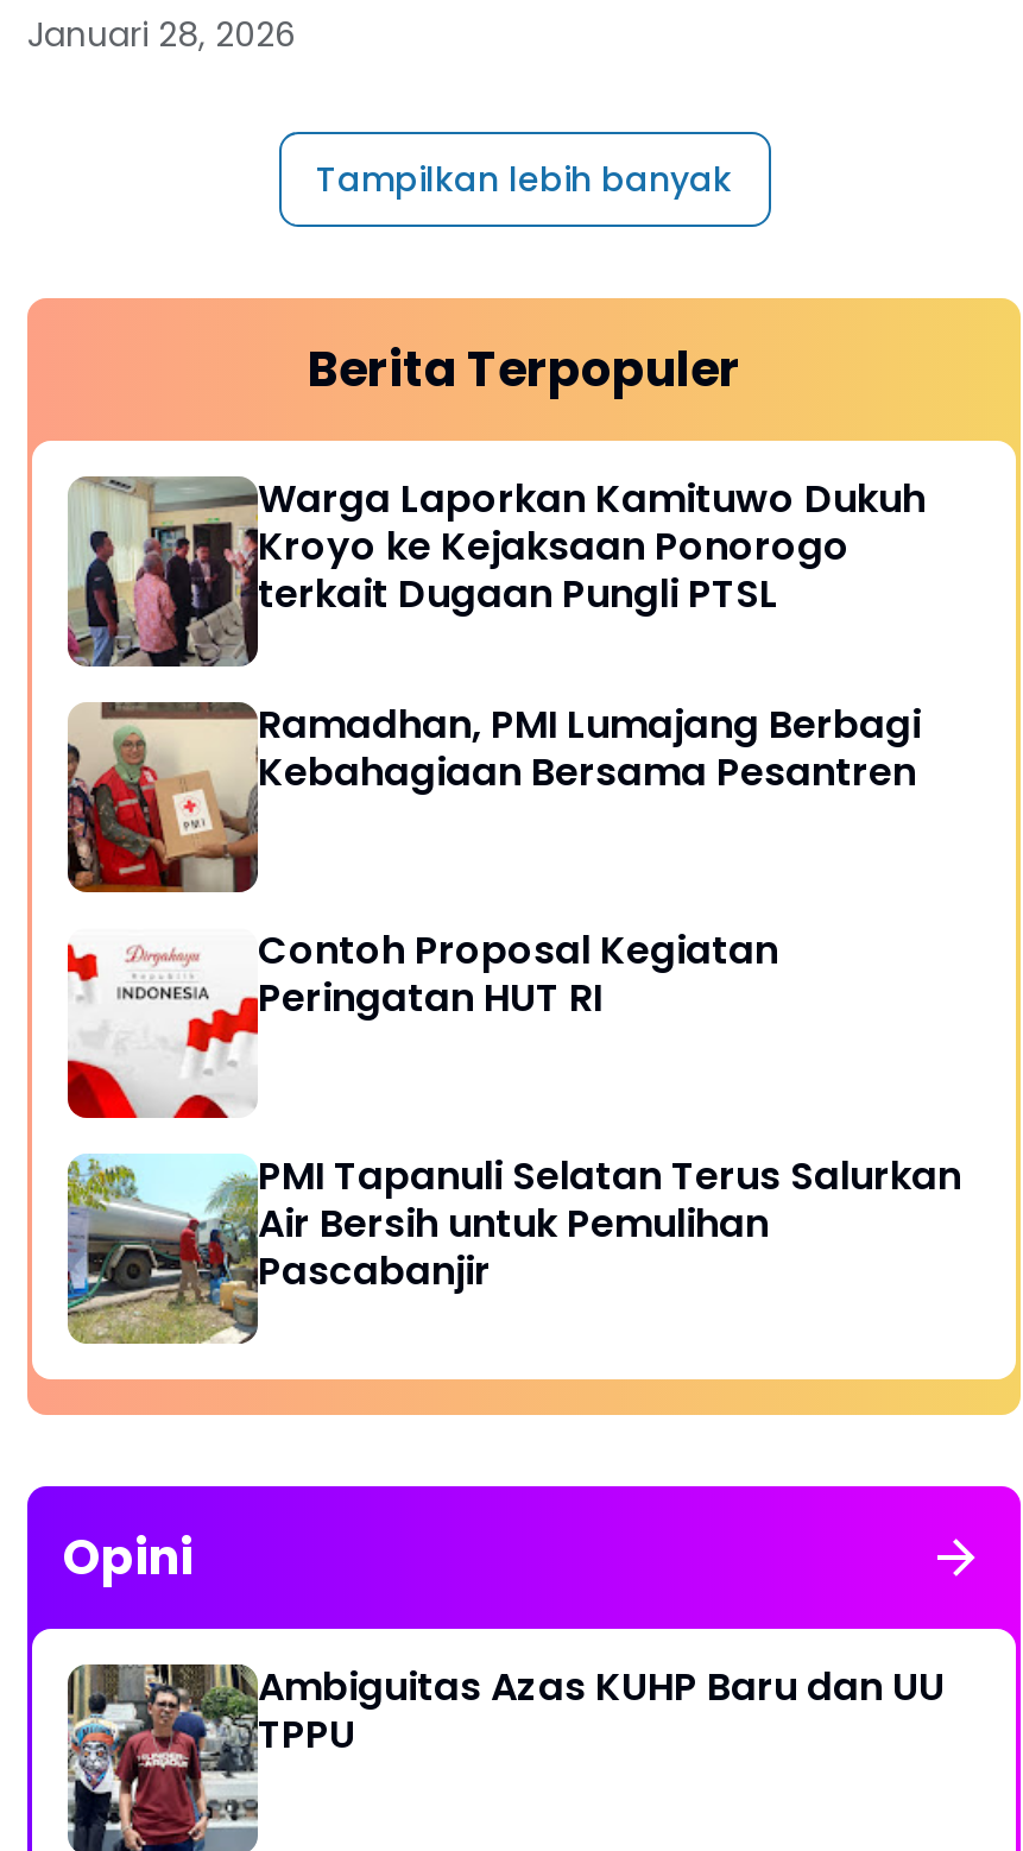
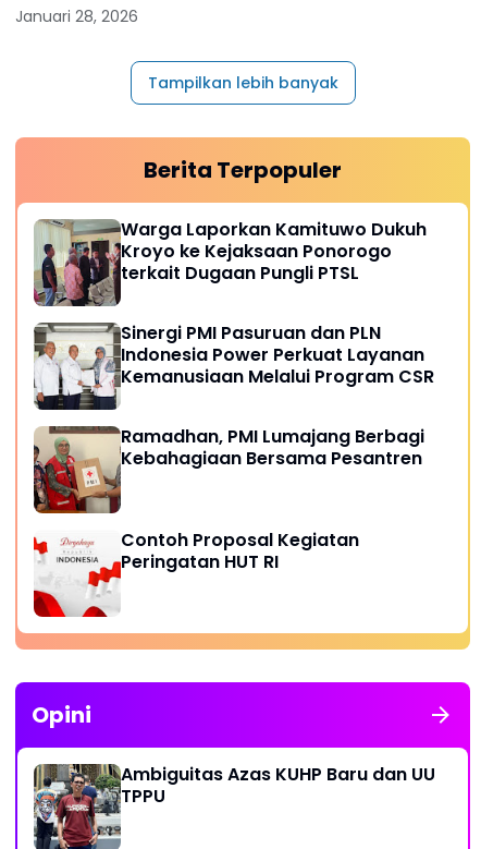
+ [image]
+ Sinergi PMI Pasuruan dan PLN
+ Indonesia Power Perkuat Layanan
+ Kemanusiaan Melalui Program CSR

moved down: [image] | Ramadhan, PMI Lumajang Berbagi | Kebahagiaan Bersama Pesantren | Contoh Proposal Kegiatan | Peringatan HUT RI

moved down: [image]

- [image]
- PMI Tapanuli Selatan Terus Salurkan
- Air Bersih untuk Pemulihan
- Pascabanjir
